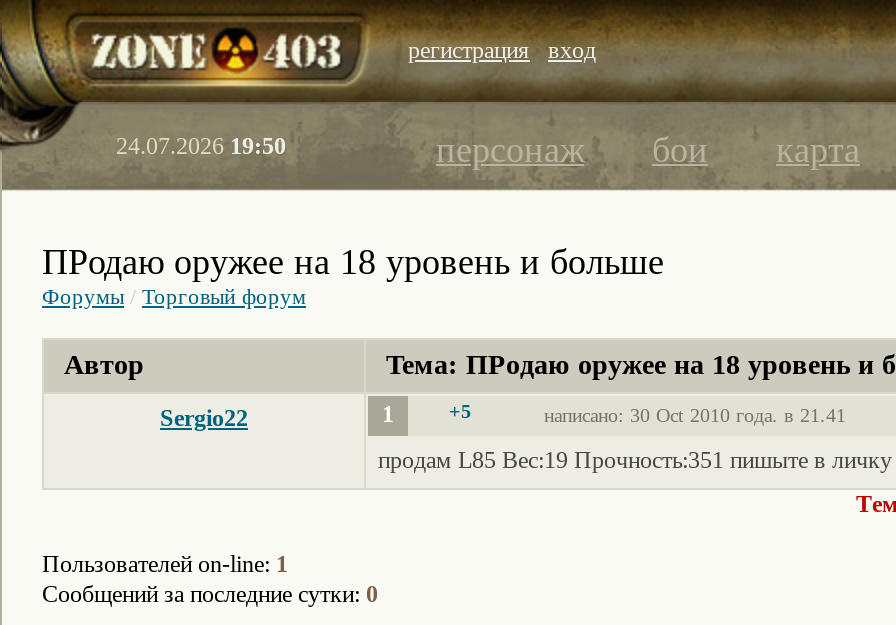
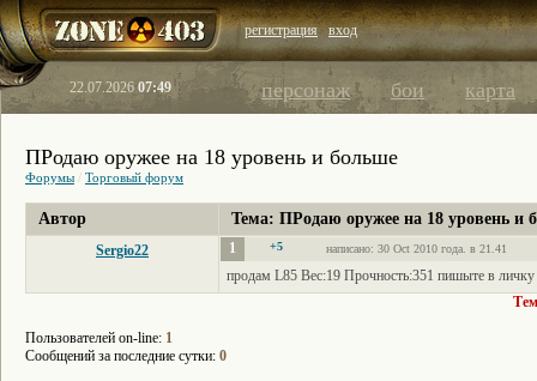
- 24.07.2026 19:50
+ 22.07.2026 07:49
